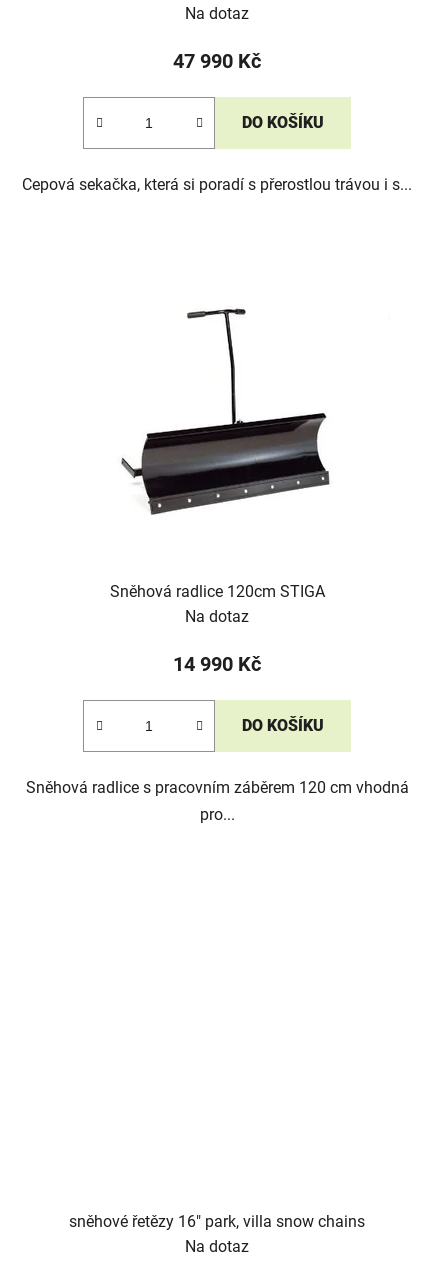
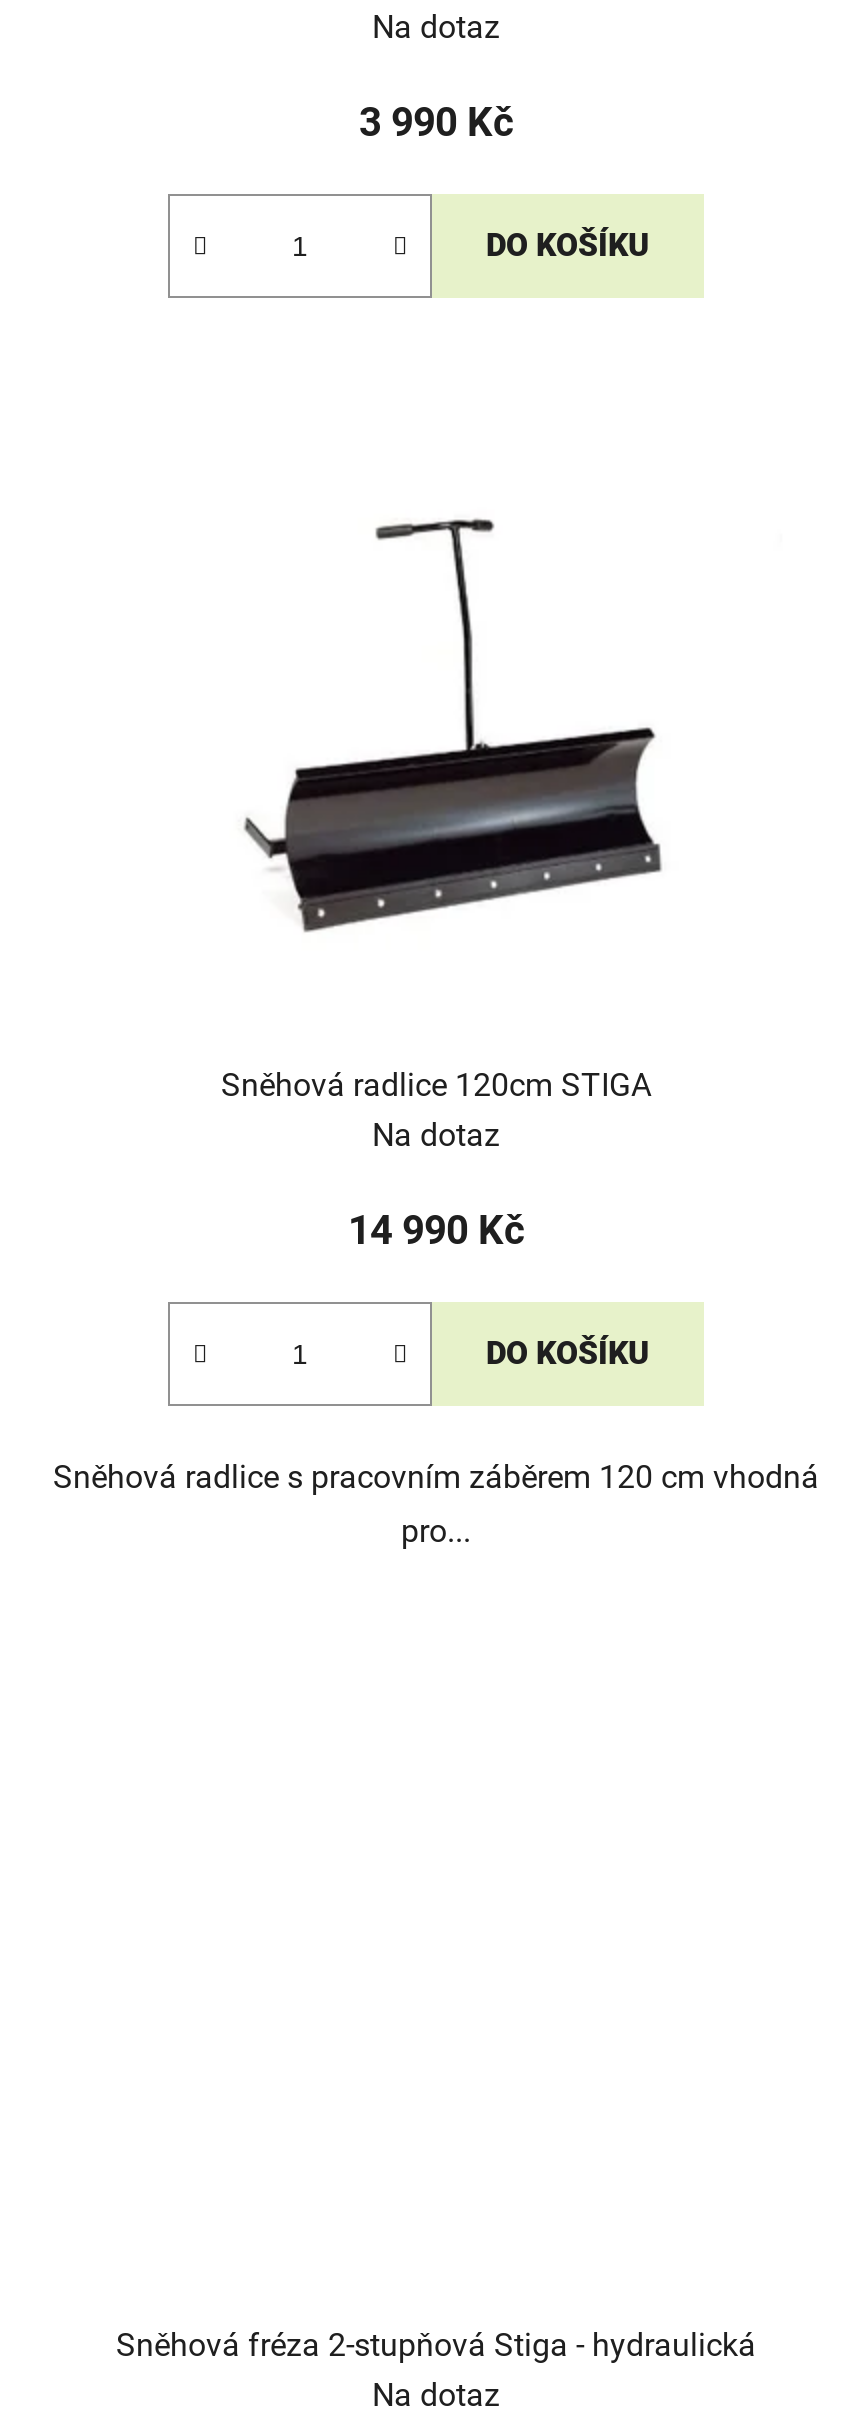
- 47 990 Kč
+ 3 990 Kč

- Cepová sekačka, která si poradí s přerostlou trávou i s...

- sněhové řetězy 16" park, villa snow chains
+ Sněhová fréza 2-stupňová Stiga - hydraulická
